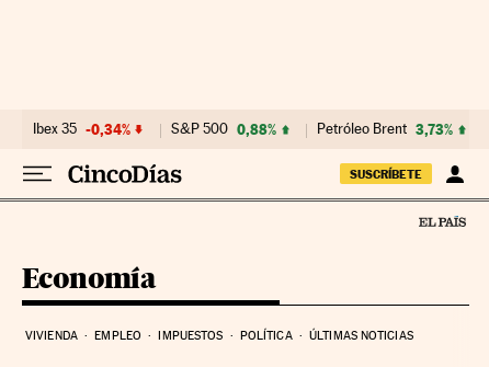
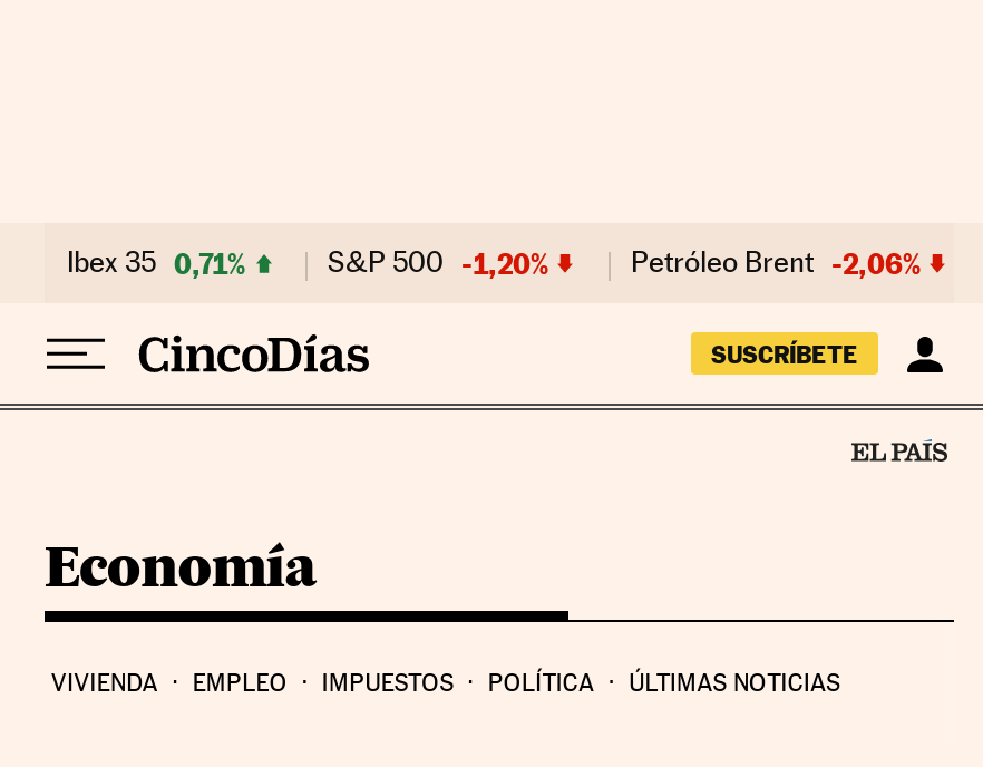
- Ibex 35 -0,34%
+ Ibex 35 0,71%

- S&P 500 0,88%
+ S&P 500 -1,20%

- Petróleo Brent 3,73%
+ Petróleo Brent -2,06%
